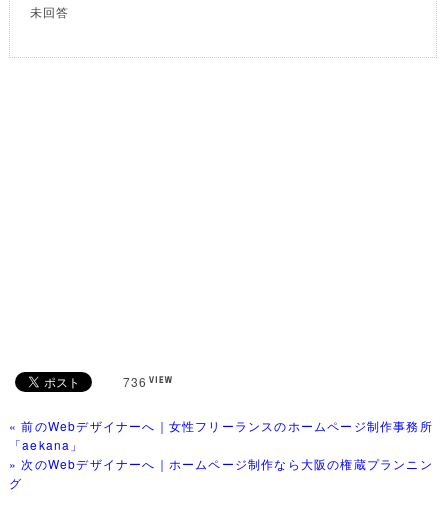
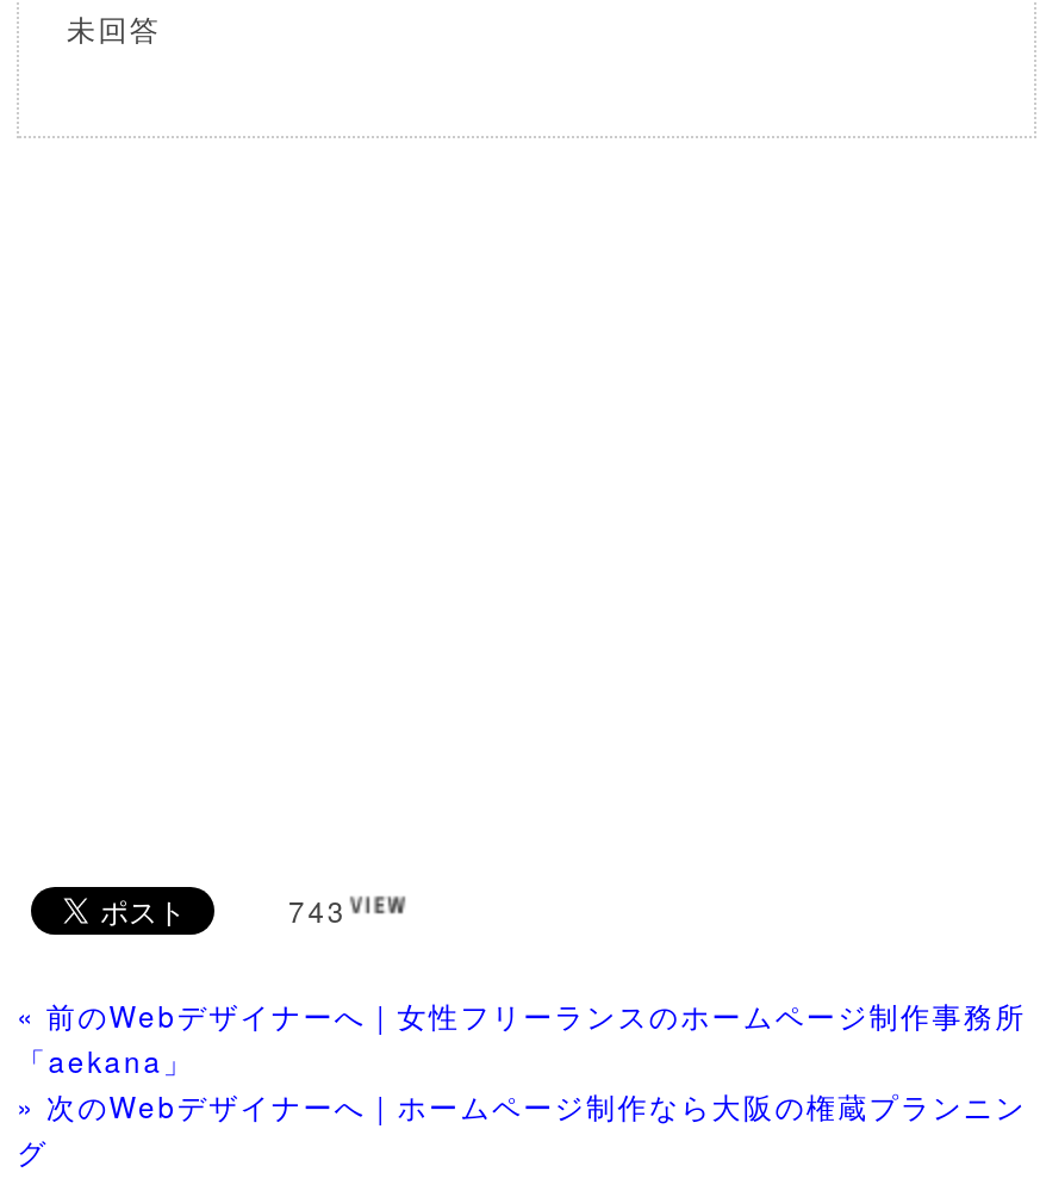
- 736
+ 743
